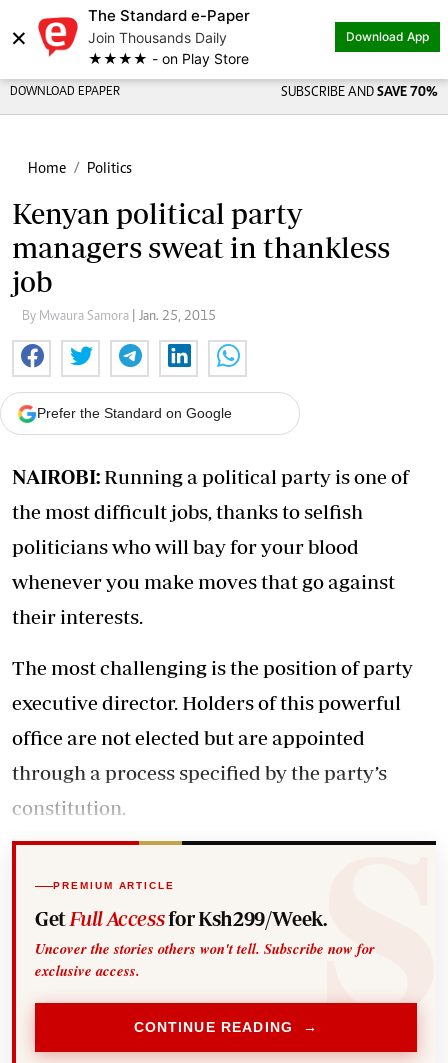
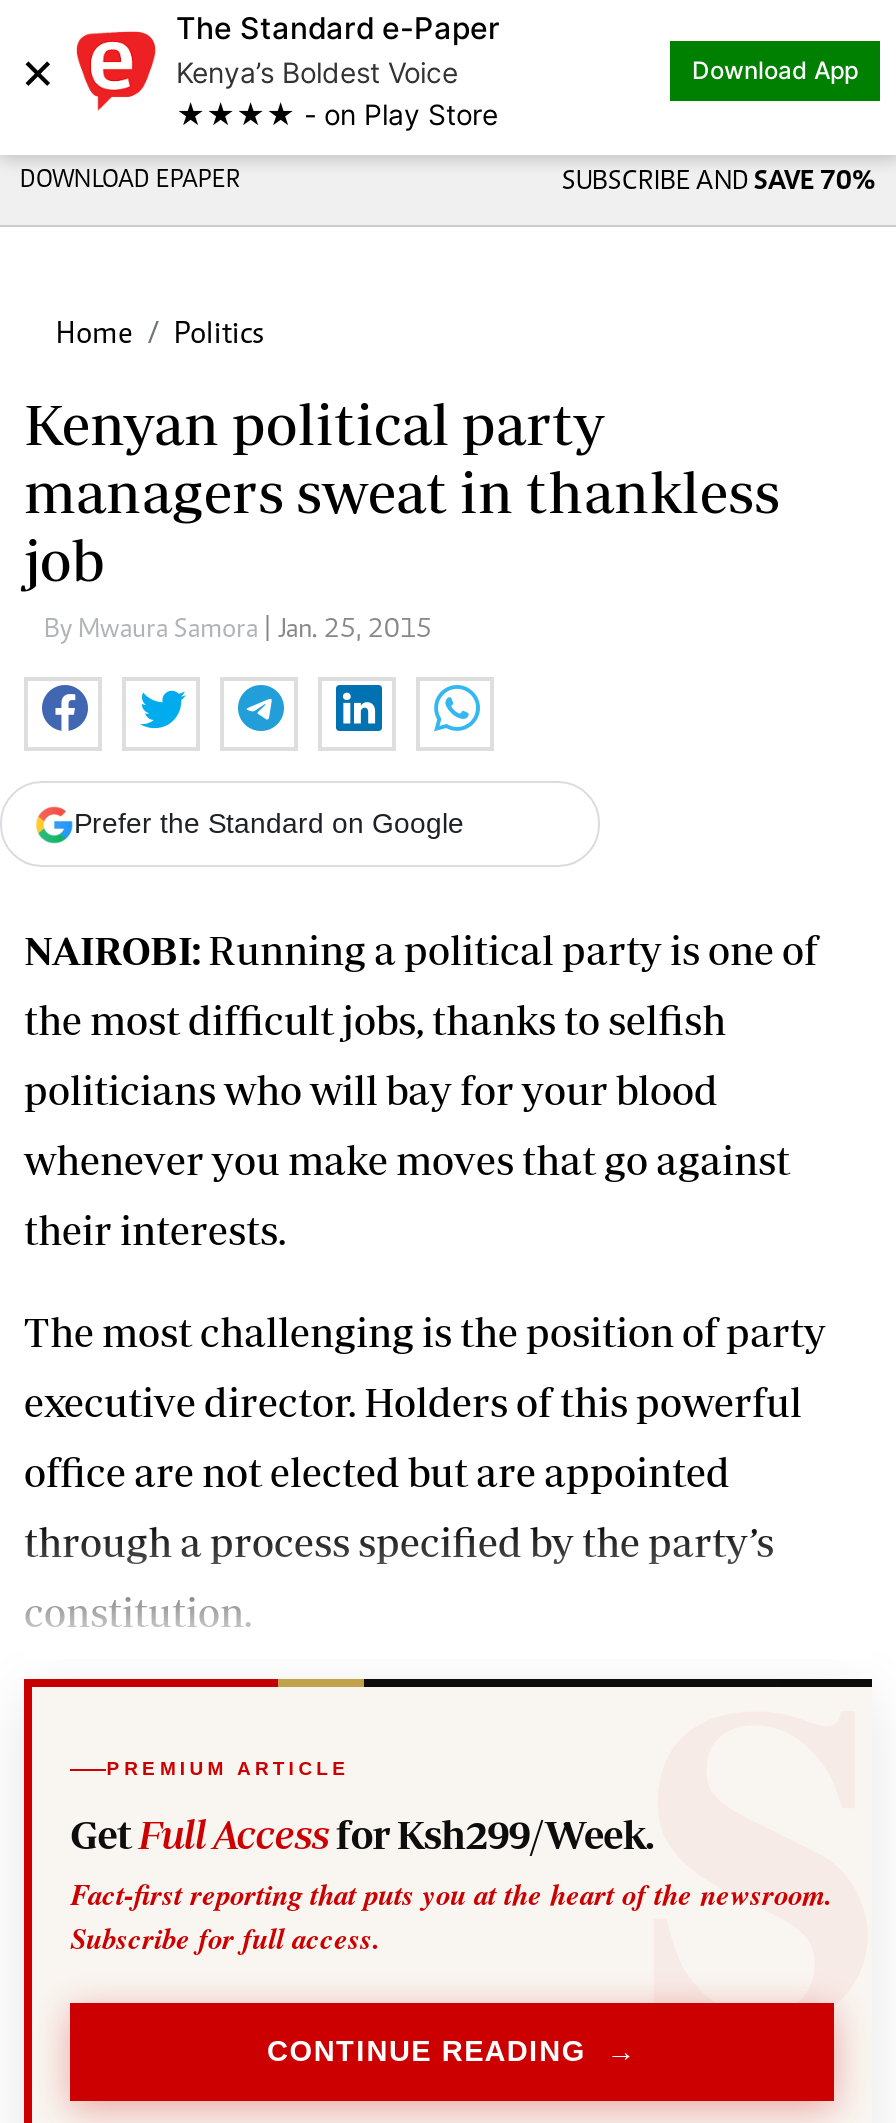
- Join Thousands Daily
+ Kenya’s Boldest Voice

- Uncover the stories others won't tell. Subscribe now for
- exclusive access.
+ Fact-first reporting that puts you at the heart of the newsroom.
+ Subscribe for full access.
